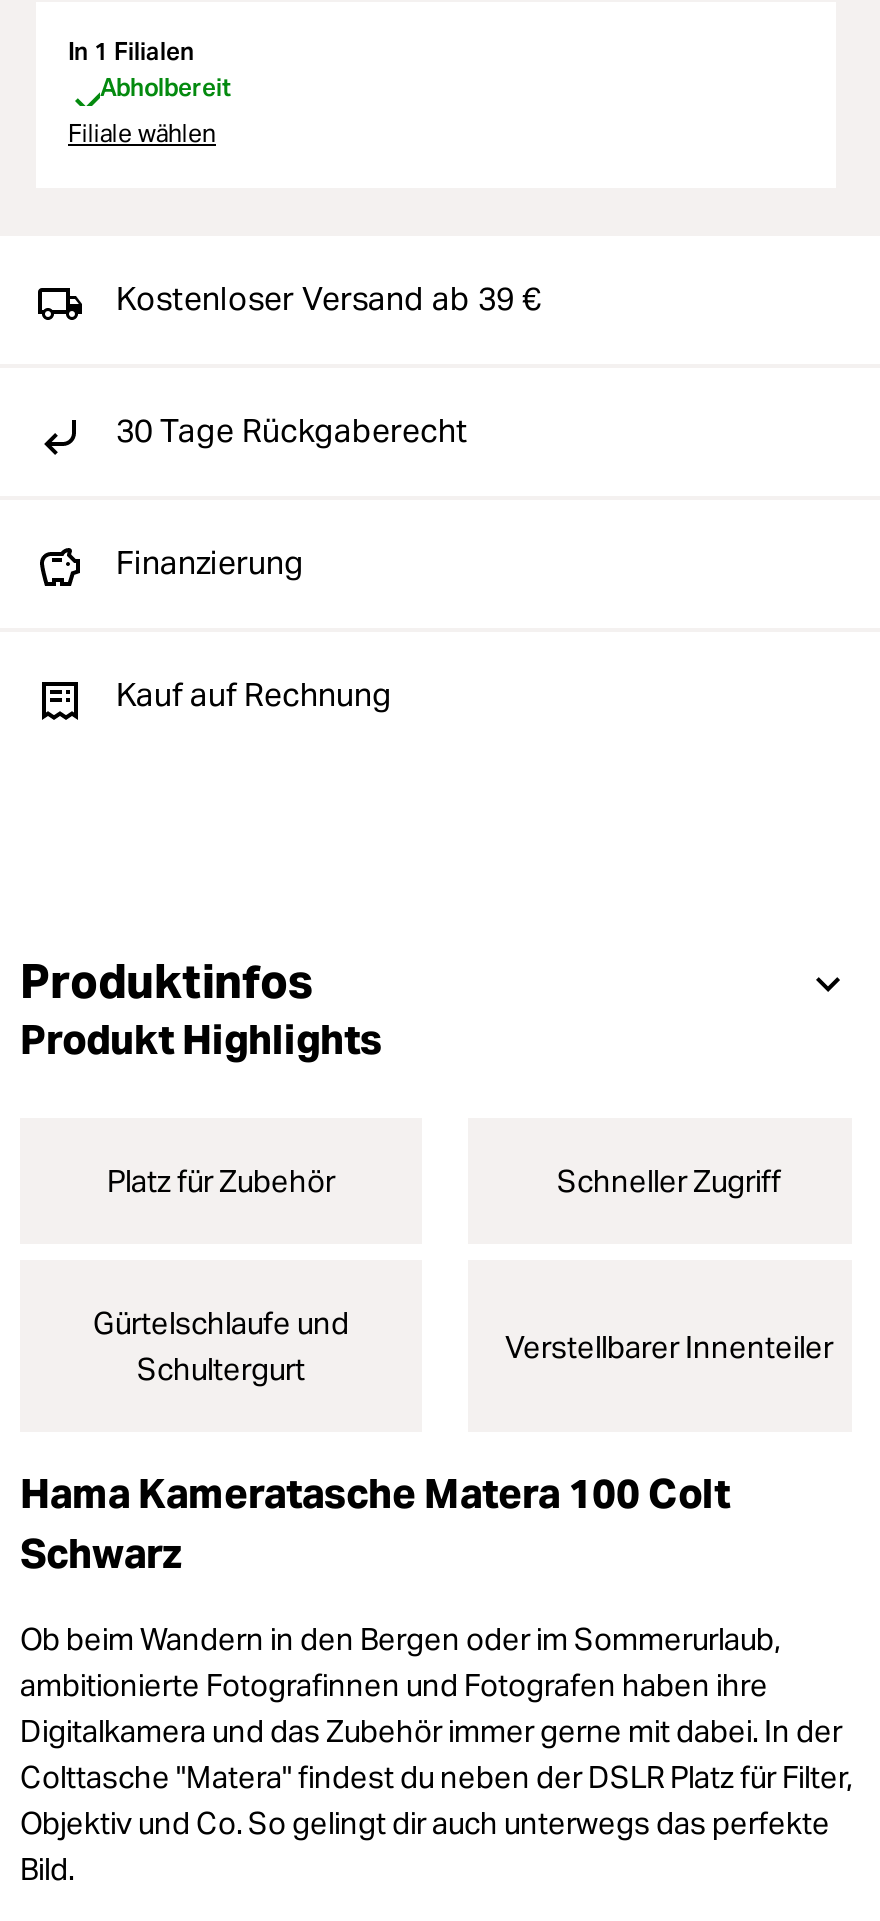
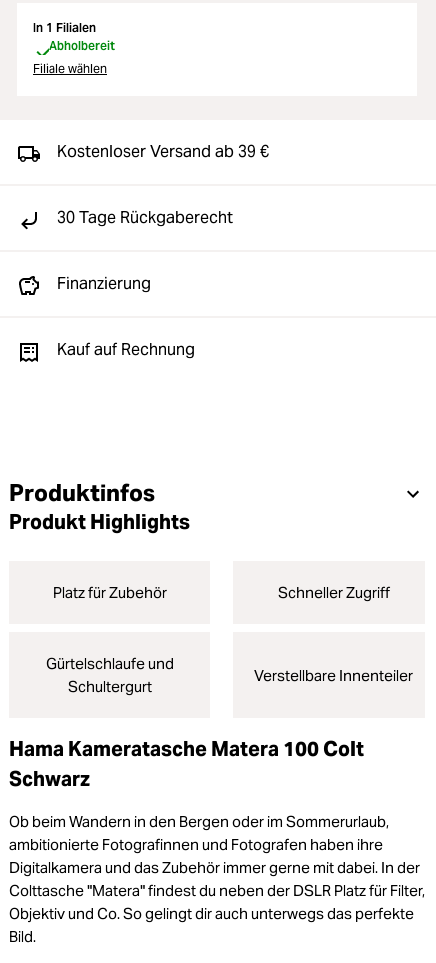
- Verstellbarer Innenteiler
+ Verstellbare Innenteiler
